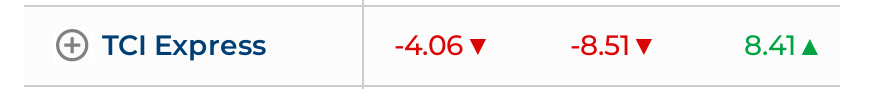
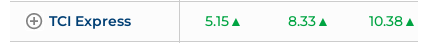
- -4.06
+ 5.15

- -8.51
+ 8.33

- 8.41
+ 10.38
